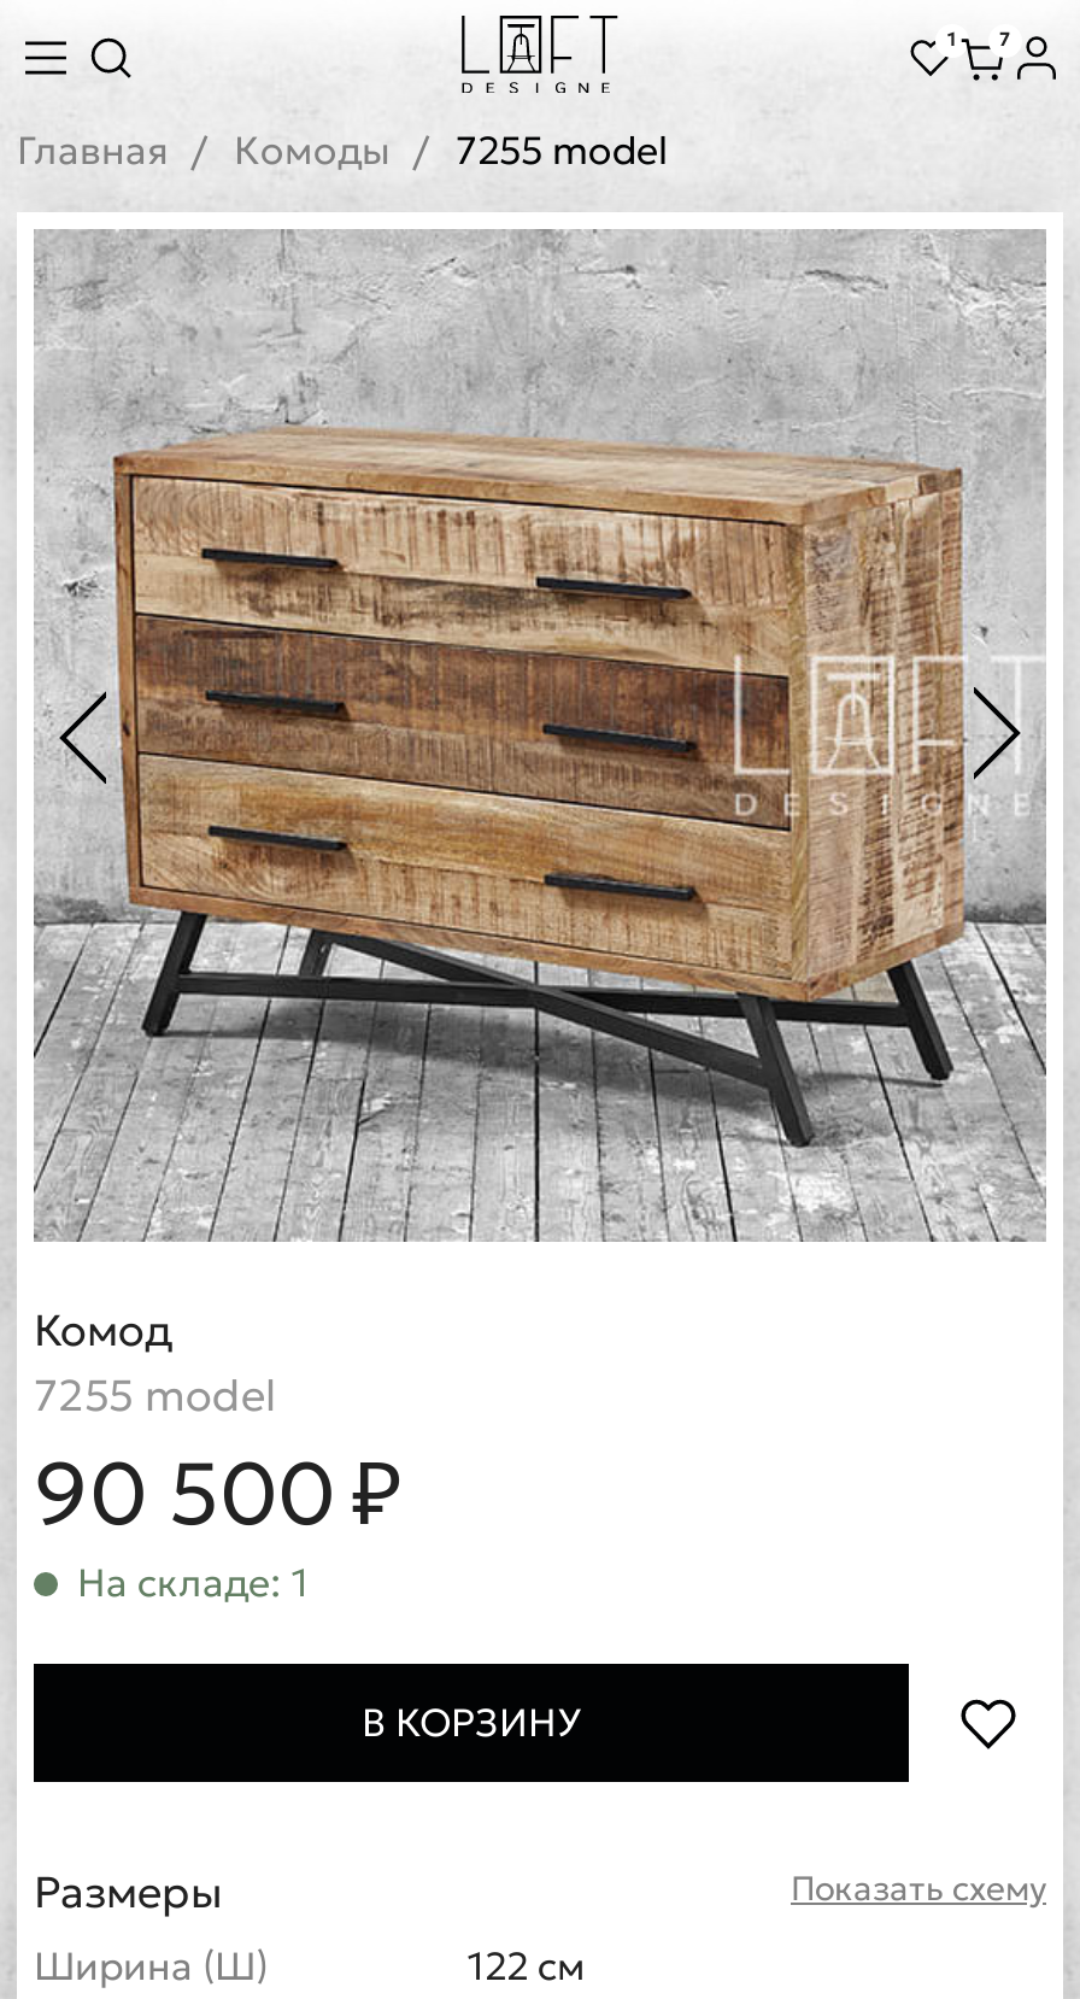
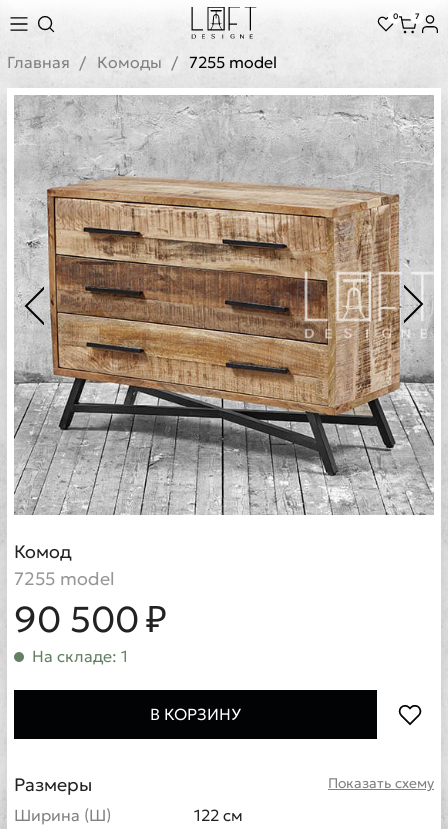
- 1 7
+ 0 7
